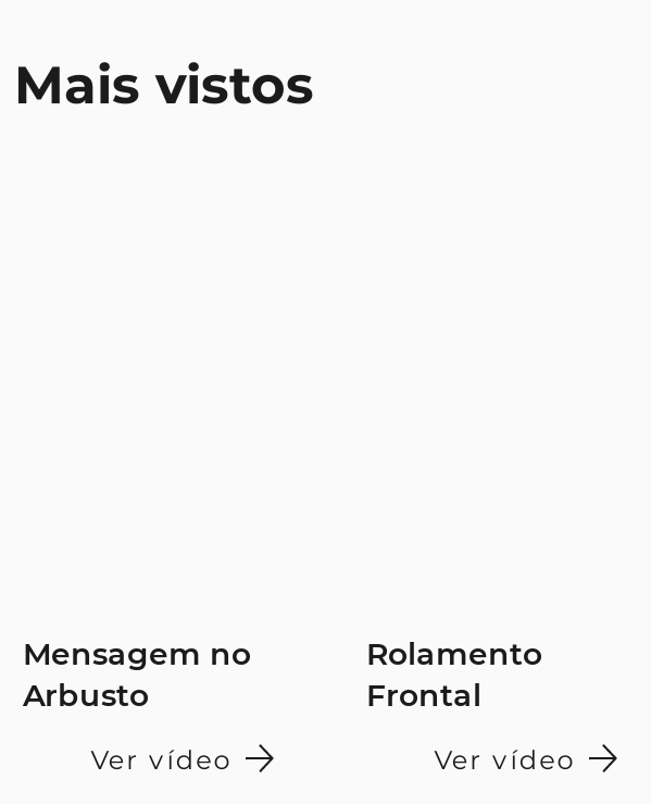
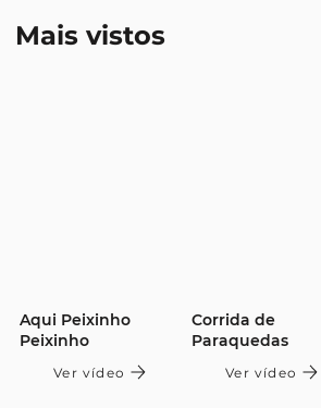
- Mensagem no
- Arbusto
+ Aqui Peixinho
+ Peixinho

- Rolamento
- Frontal
+ Corrida de
+ Paraquedas
